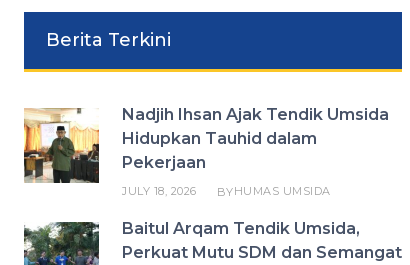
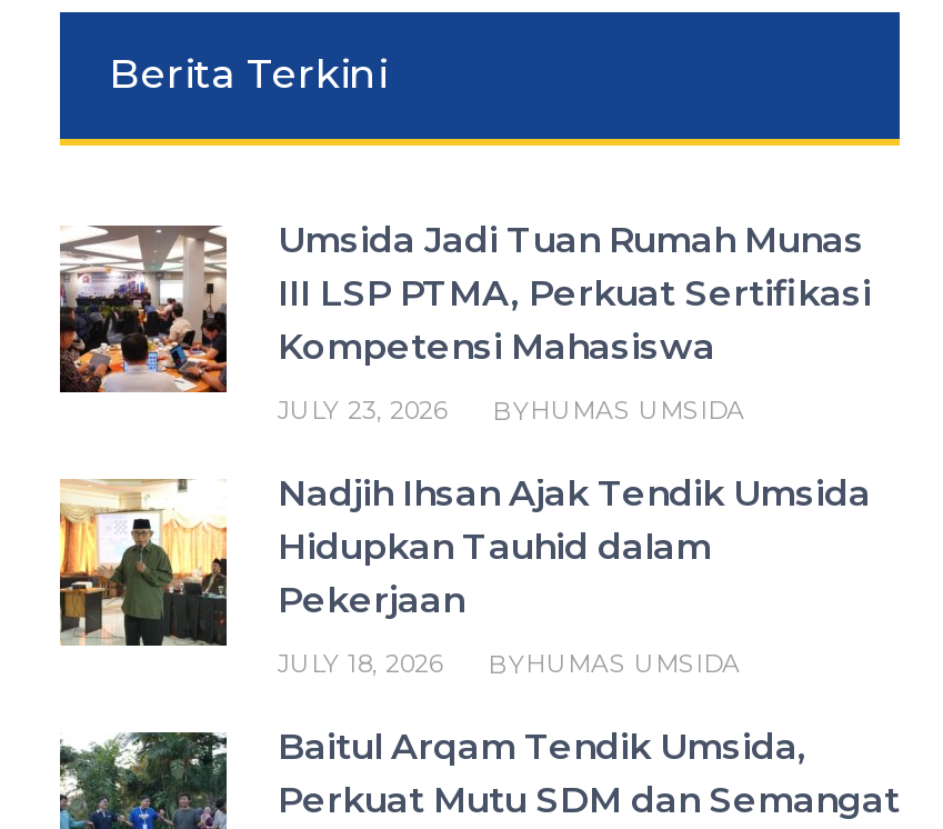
+ [image]
+ Umsida Jadi Tuan Rumah Munas
+ III LSP PTMA, Perkuat Sertifikasi
+ Kompetensi Mahasiswa
+ JULY 23, 2026
+ BYHUMAS UMSIDA
